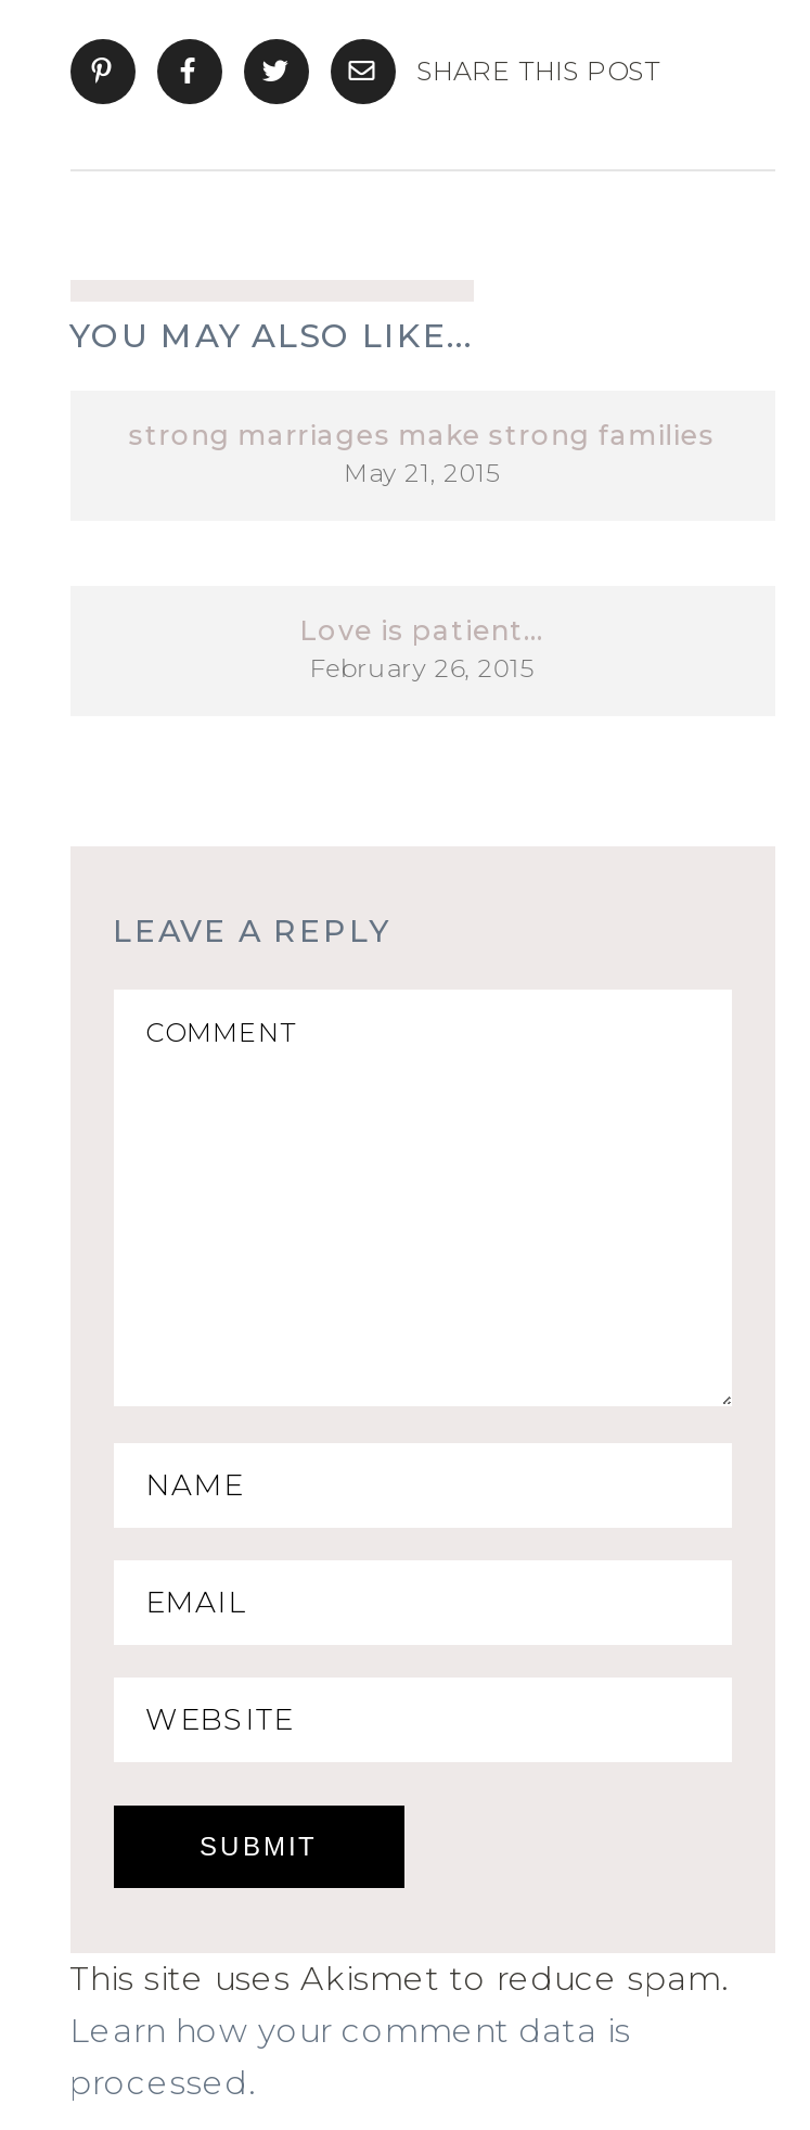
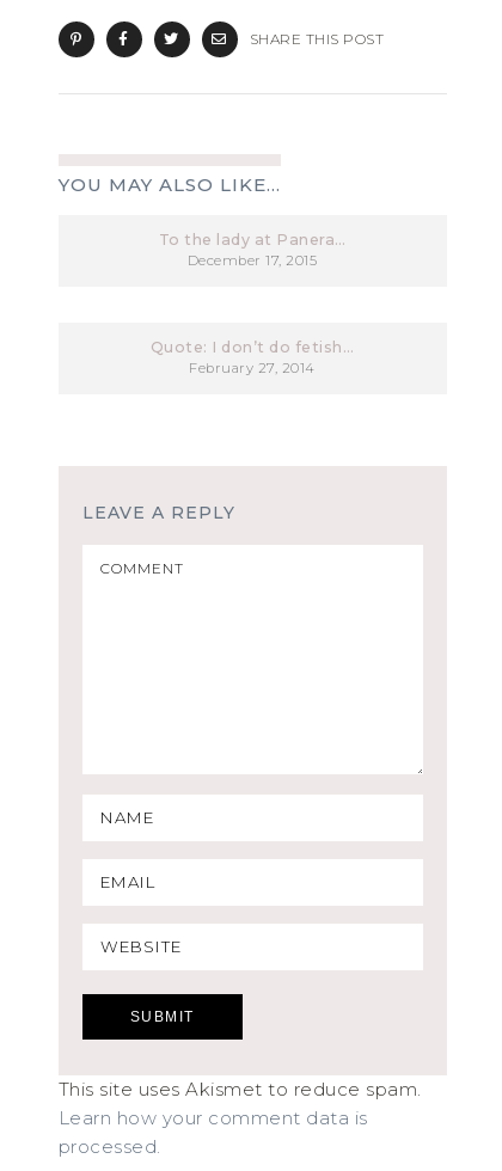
- strong marriages make strong families
- May 21, 2015
+ To the lady at Panera…
+ December 17, 2015

- Love is patient…
- February 26, 2015
+ Quote: I don’t do fetish…
+ February 27, 2014
